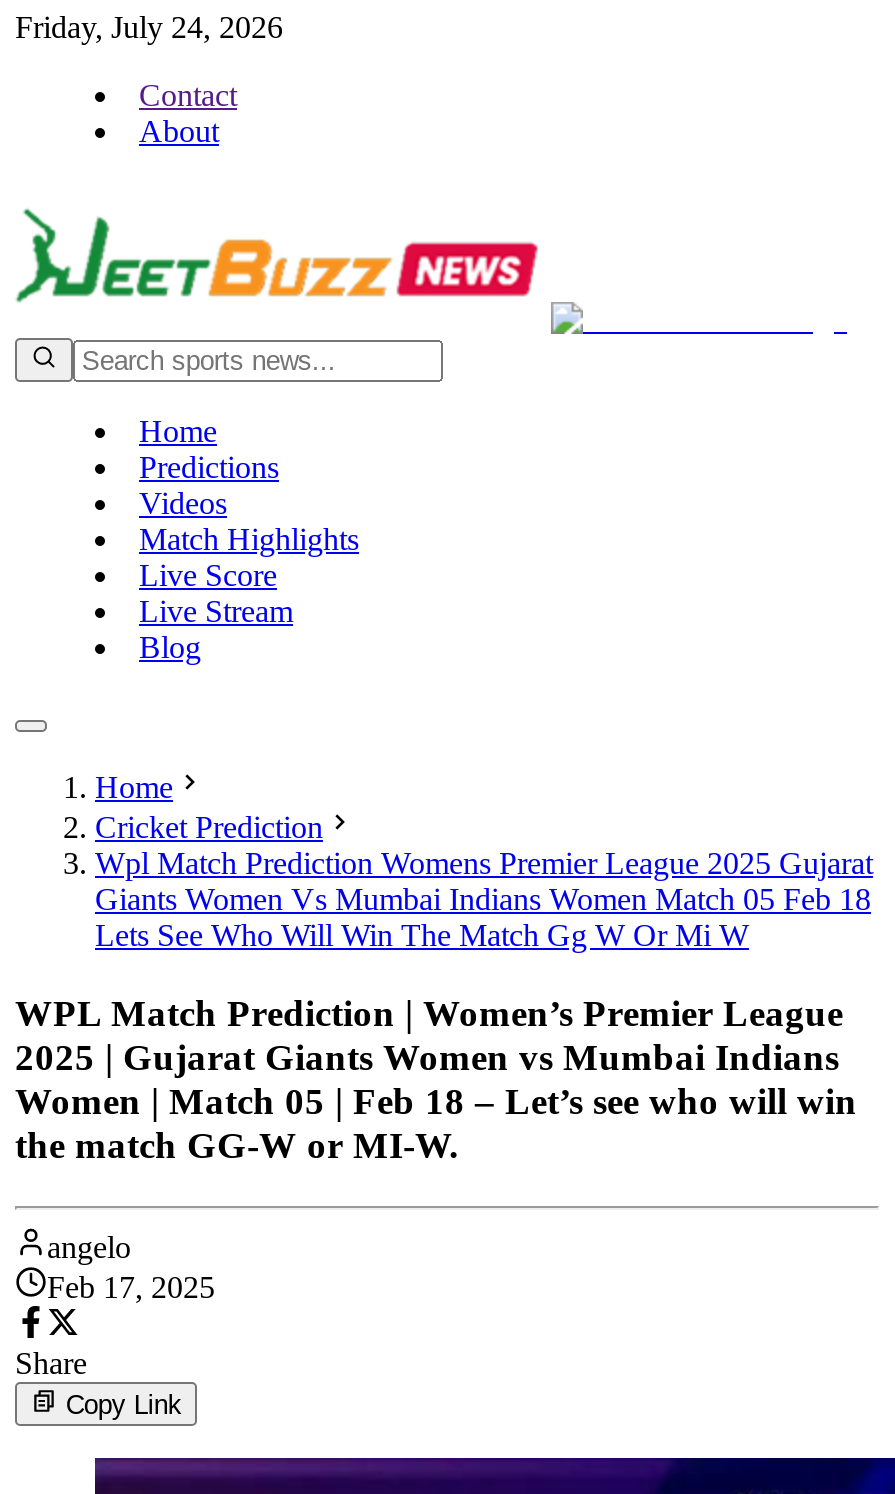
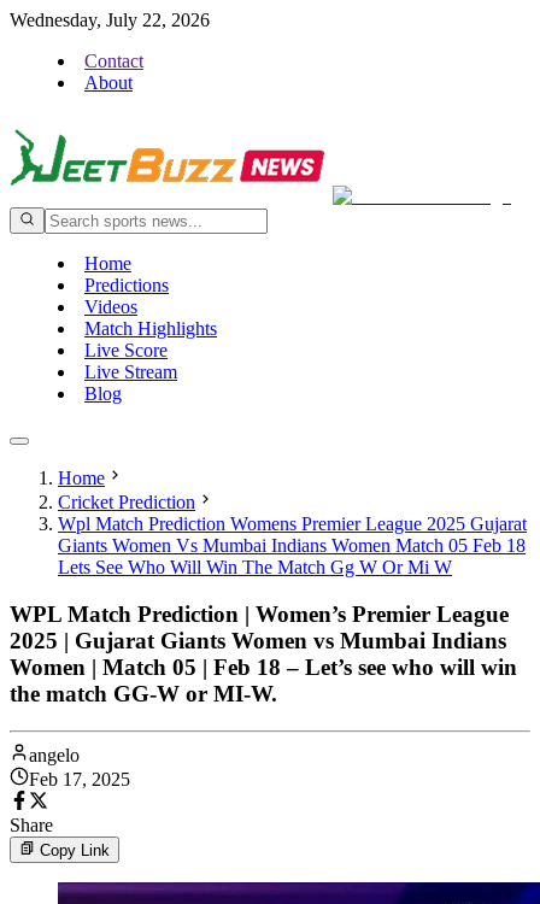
- Friday, July 24, 2026
+ Wednesday, July 22, 2026
